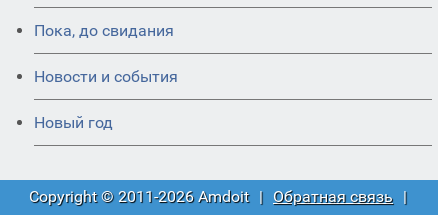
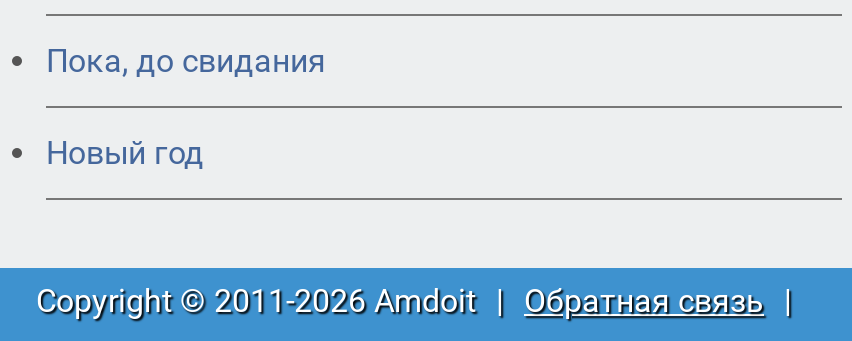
- Новости и события
